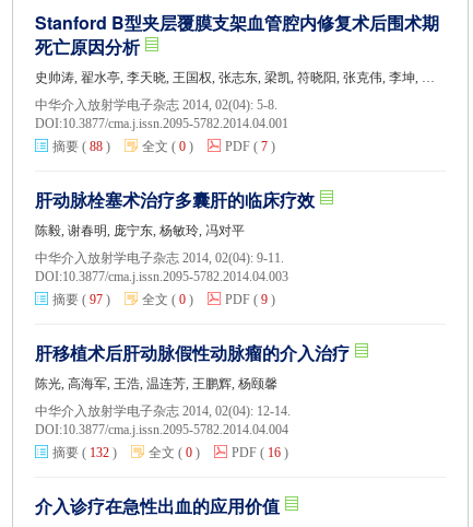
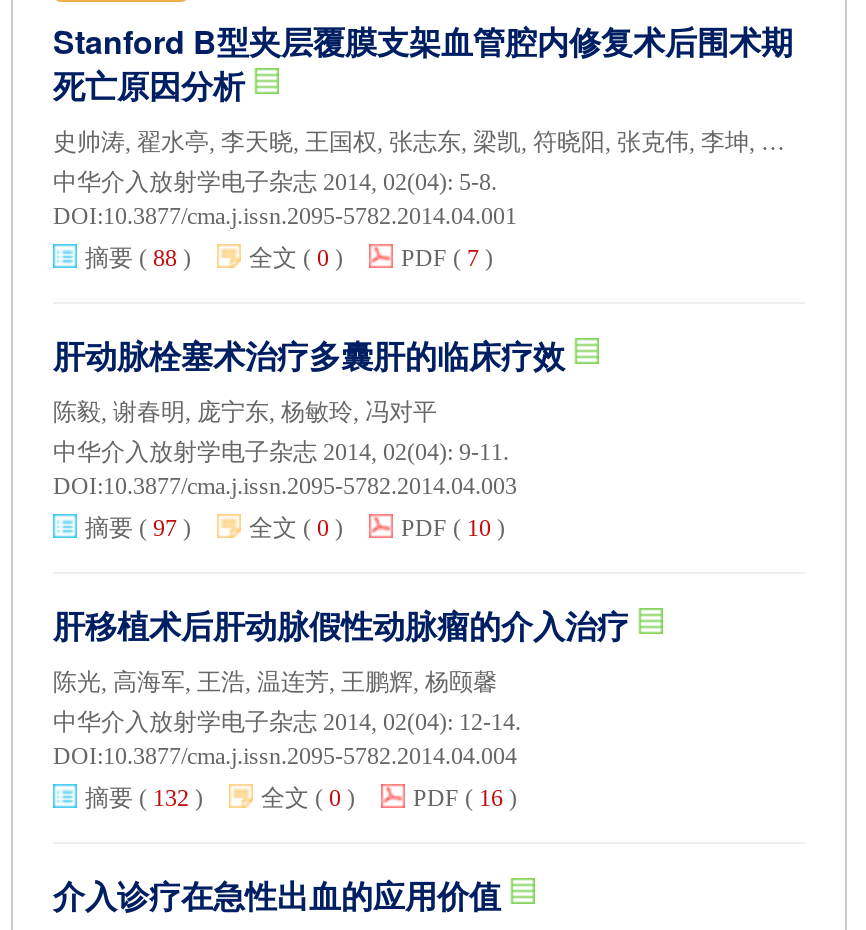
- PDF ( 9)
+ PDF ( 10)
